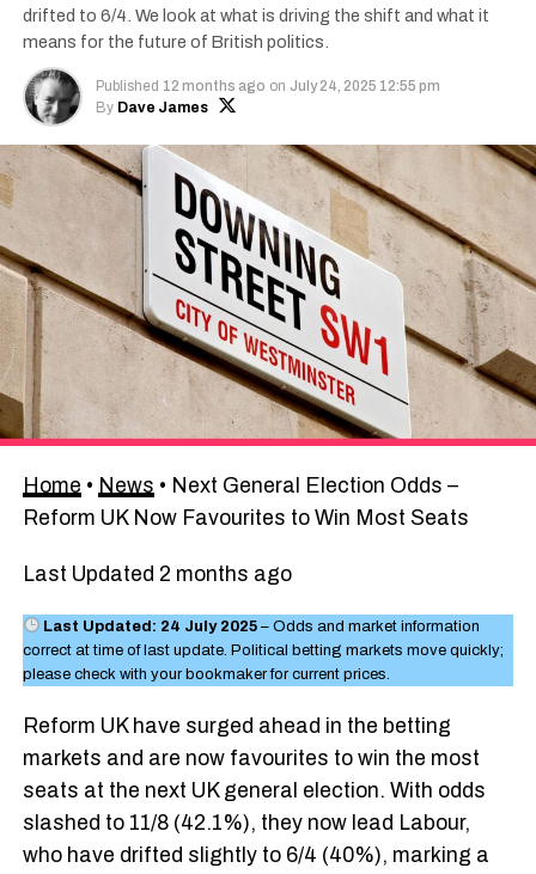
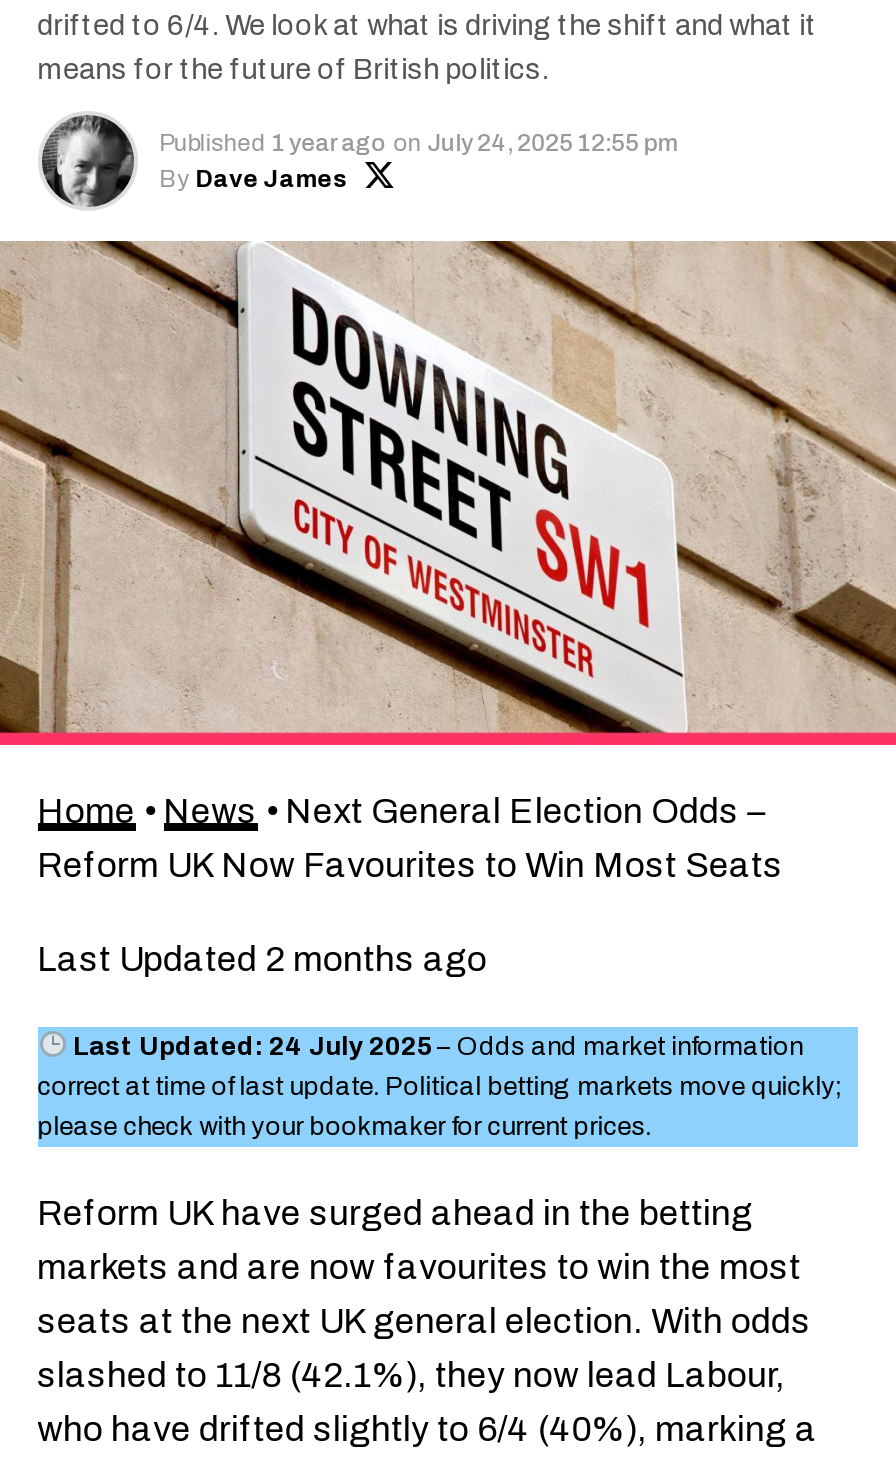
- Published 12 months ago on July 24, 2025 12:55 pm
+ Published 1 year ago on July 24, 2025 12:55 pm
